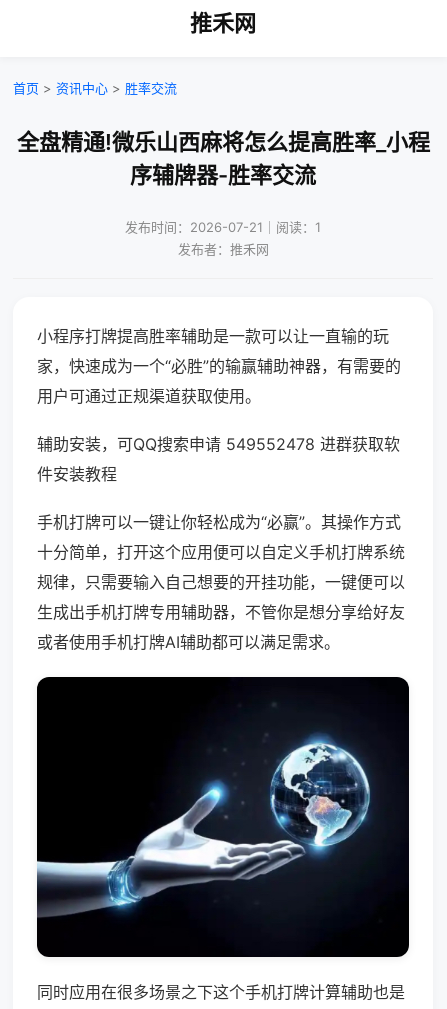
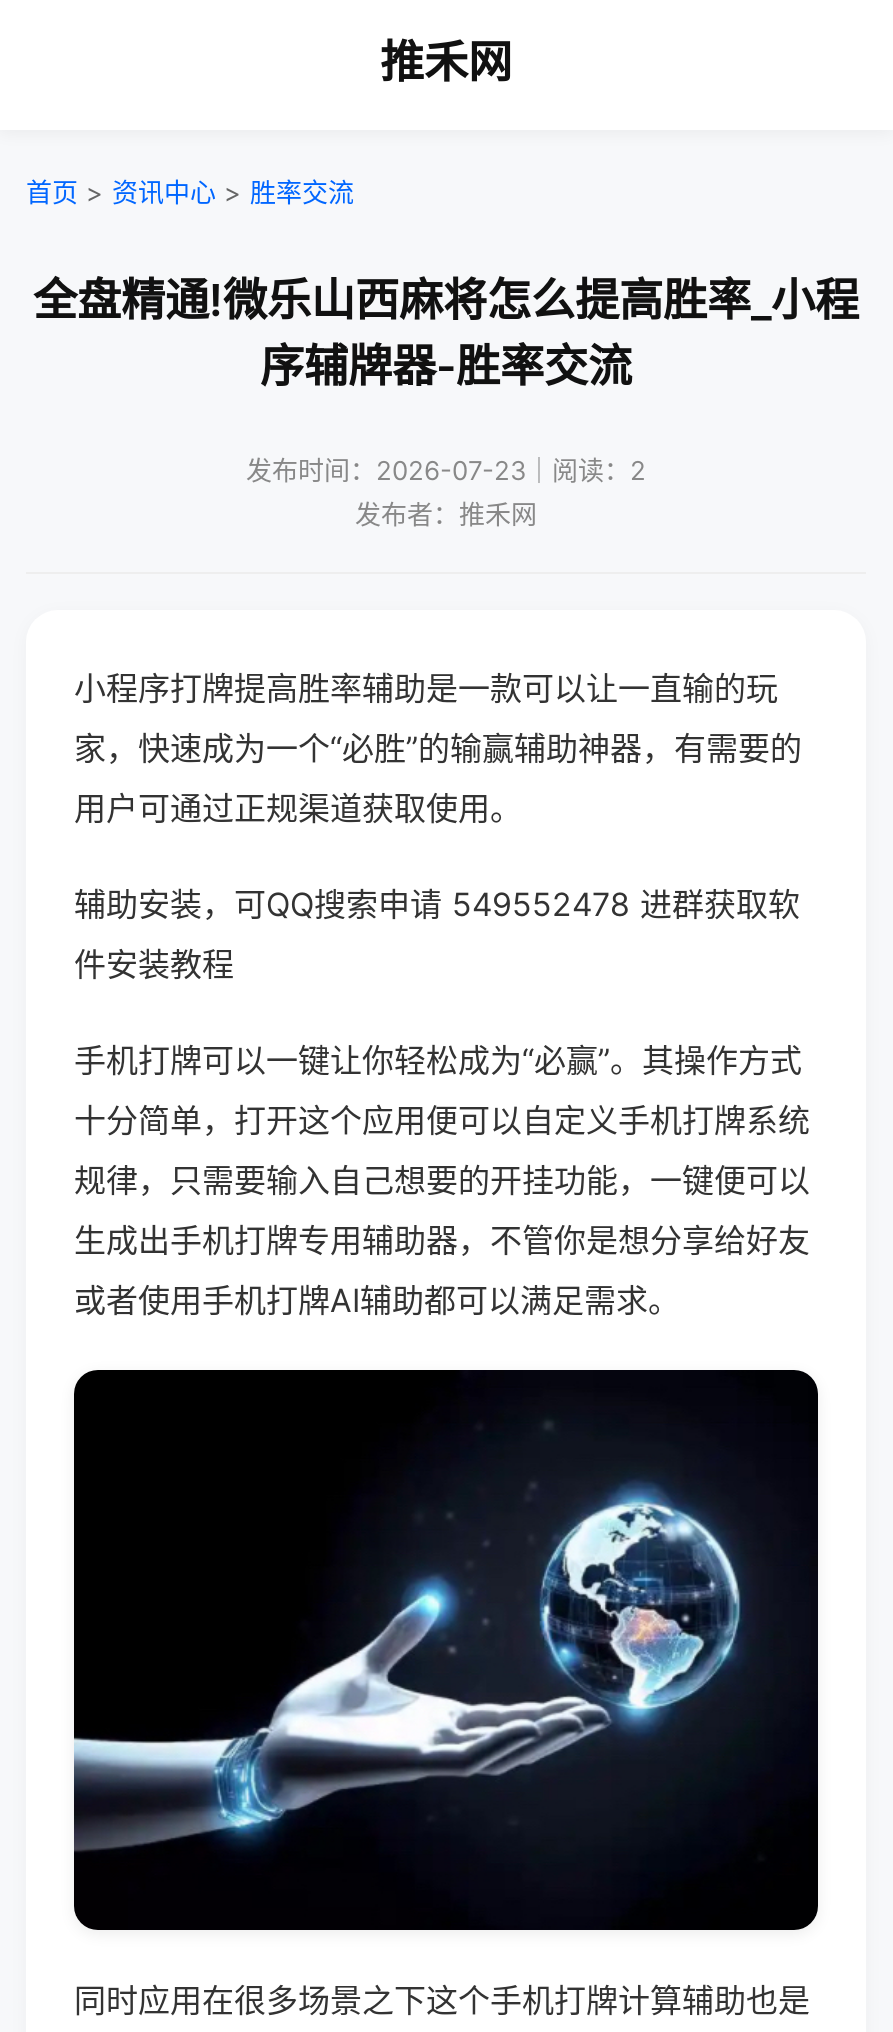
- 发布时间：2026-07-21｜阅读：1
+ 发布时间：2026-07-23｜阅读：2
